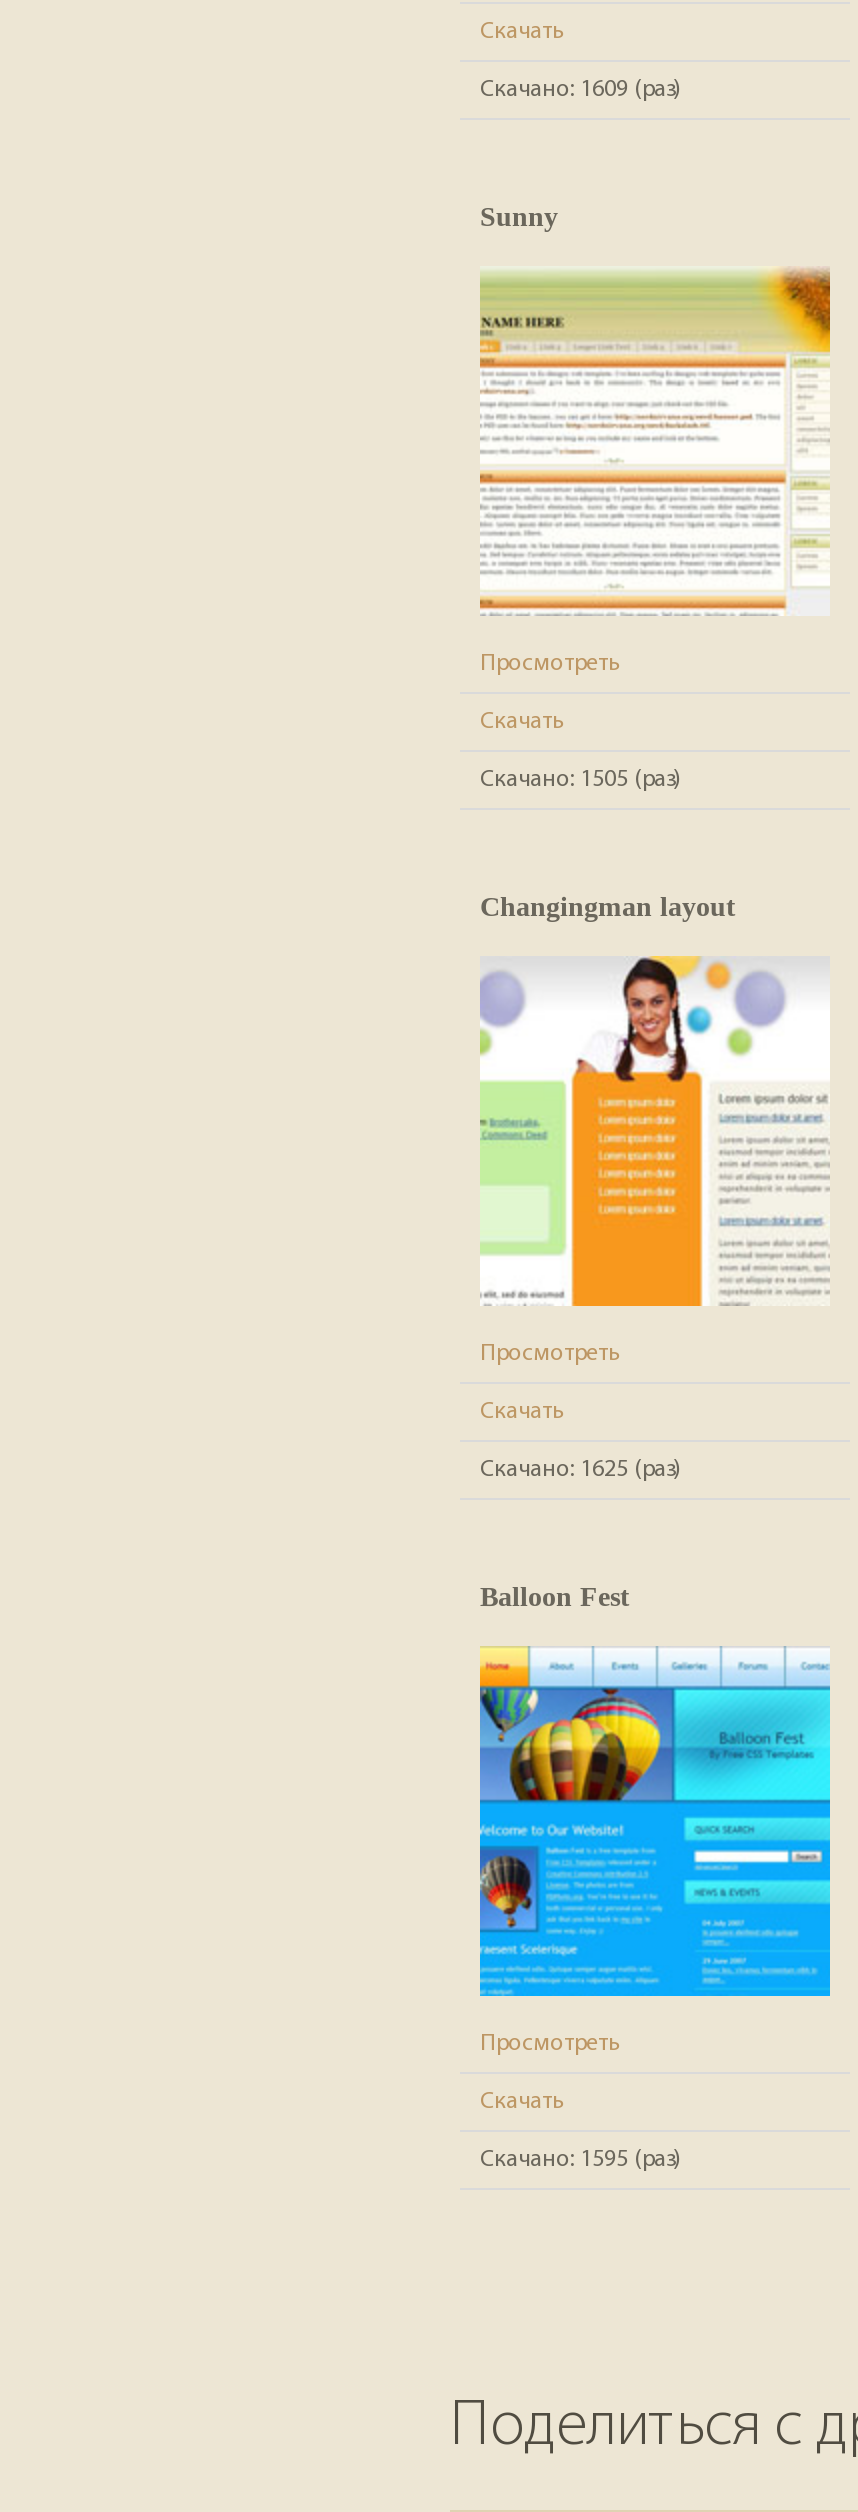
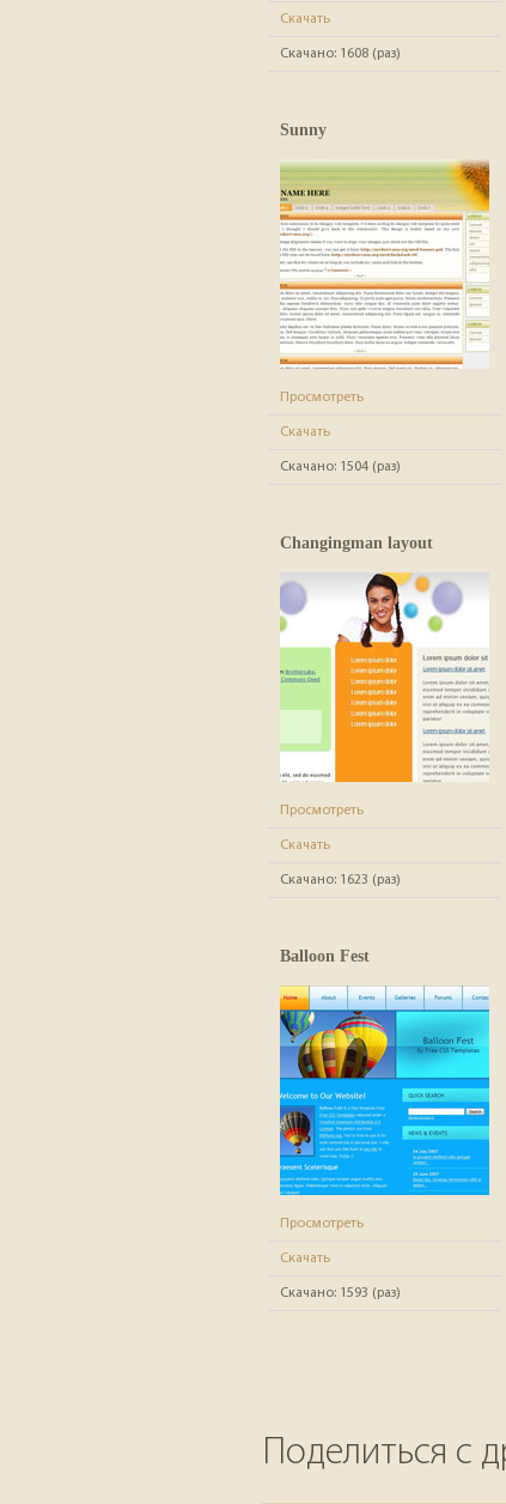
- Скачано: 1609 (раз)
+ Скачано: 1608 (раз)

- Скачано: 1505 (раз)
+ Скачано: 1504 (раз)

- Скачано: 1625 (раз)
+ Скачано: 1623 (раз)

- Скачано: 1595 (раз)
+ Скачано: 1593 (раз)
